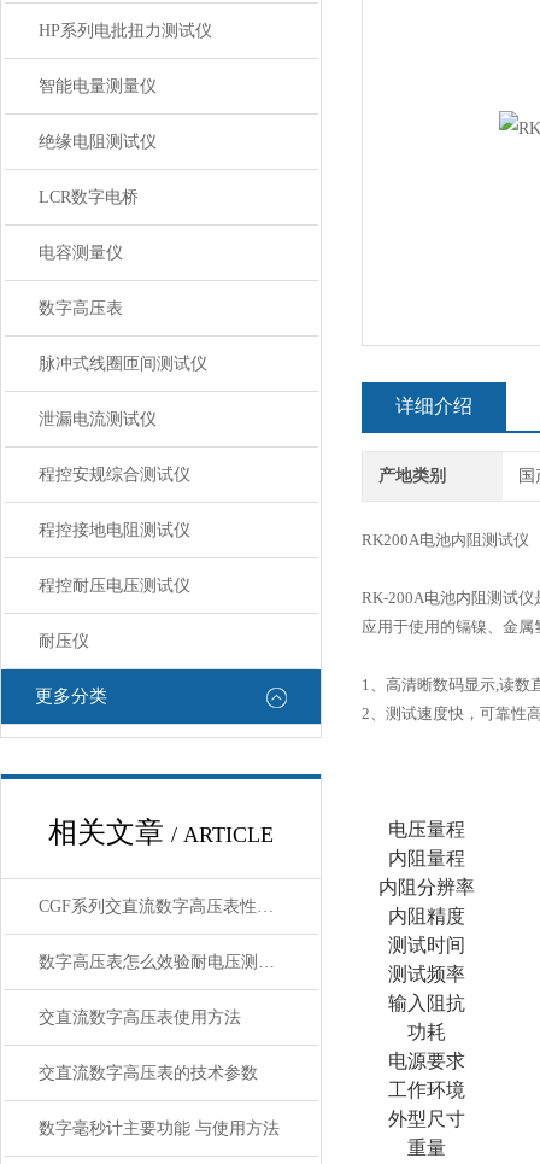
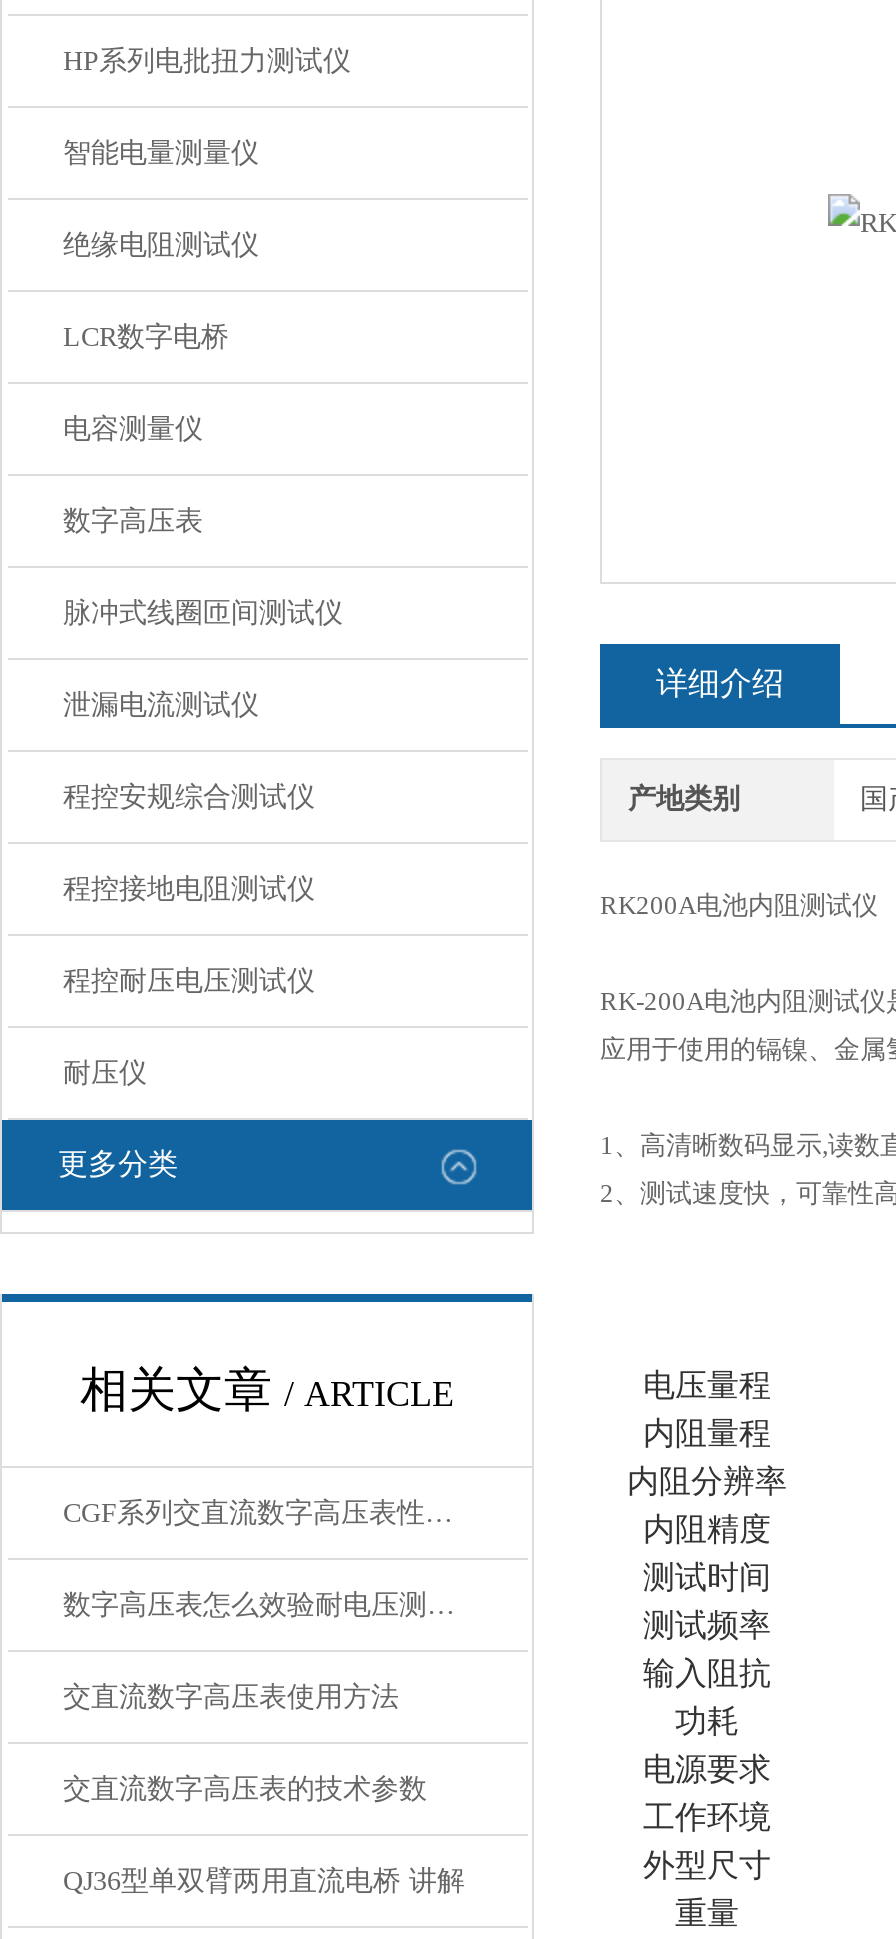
- 数字毫秒计主要功能 与使用方法
+ QJ36型单双臂两用直流电桥 讲解
